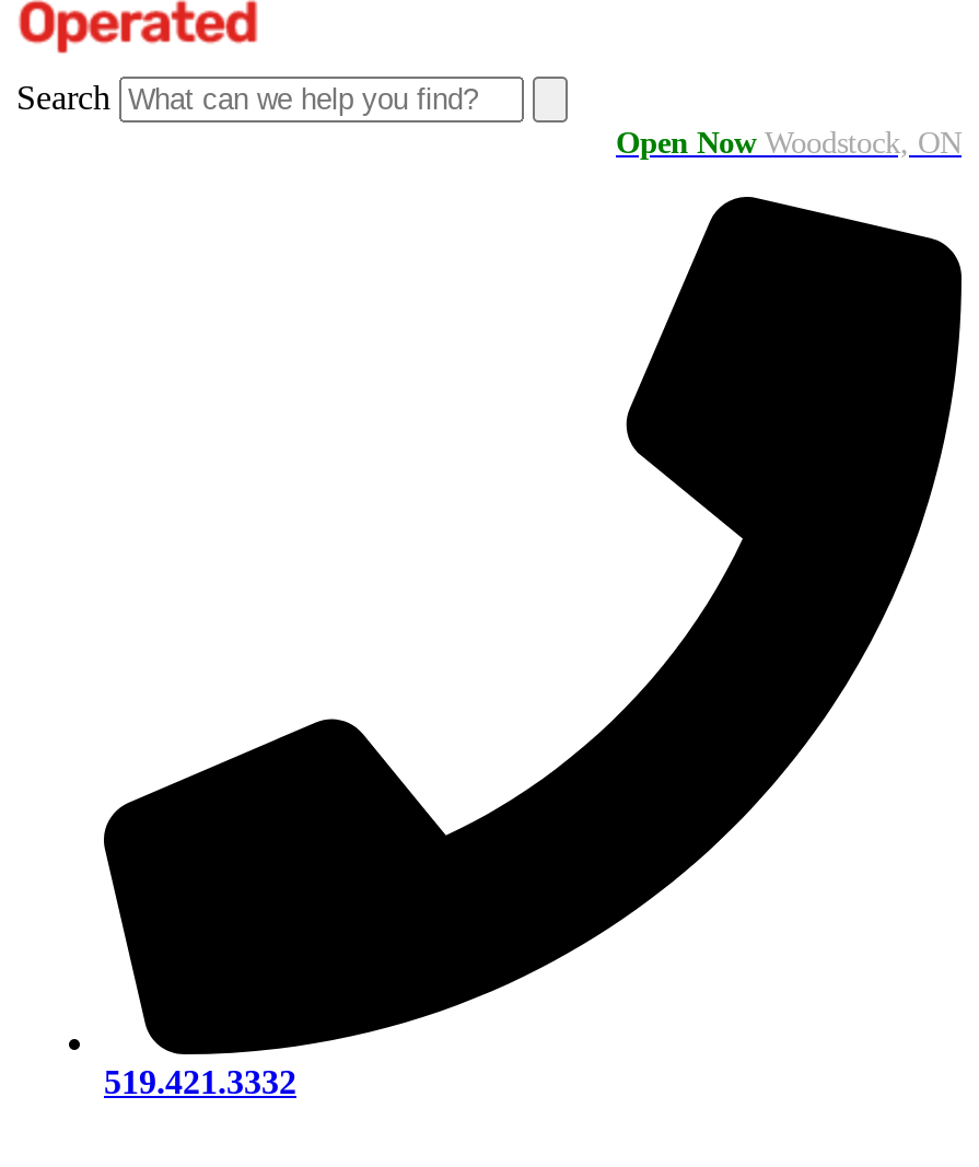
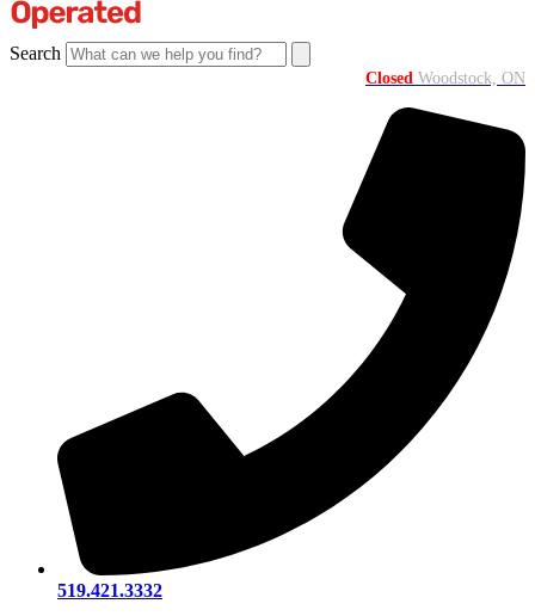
- Open Now Woodstock, ON
+ Closed Woodstock, ON
